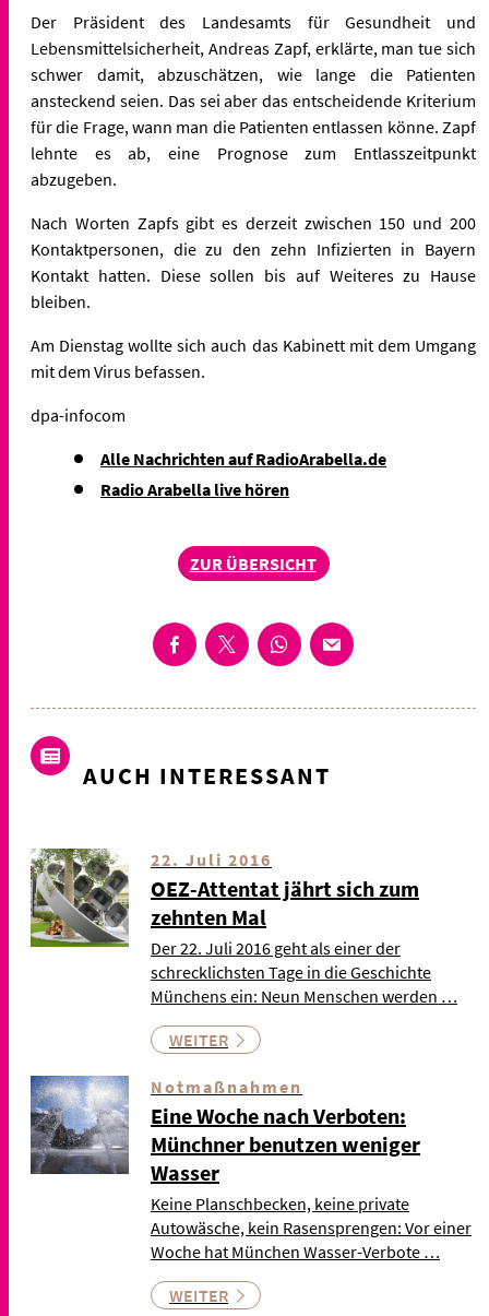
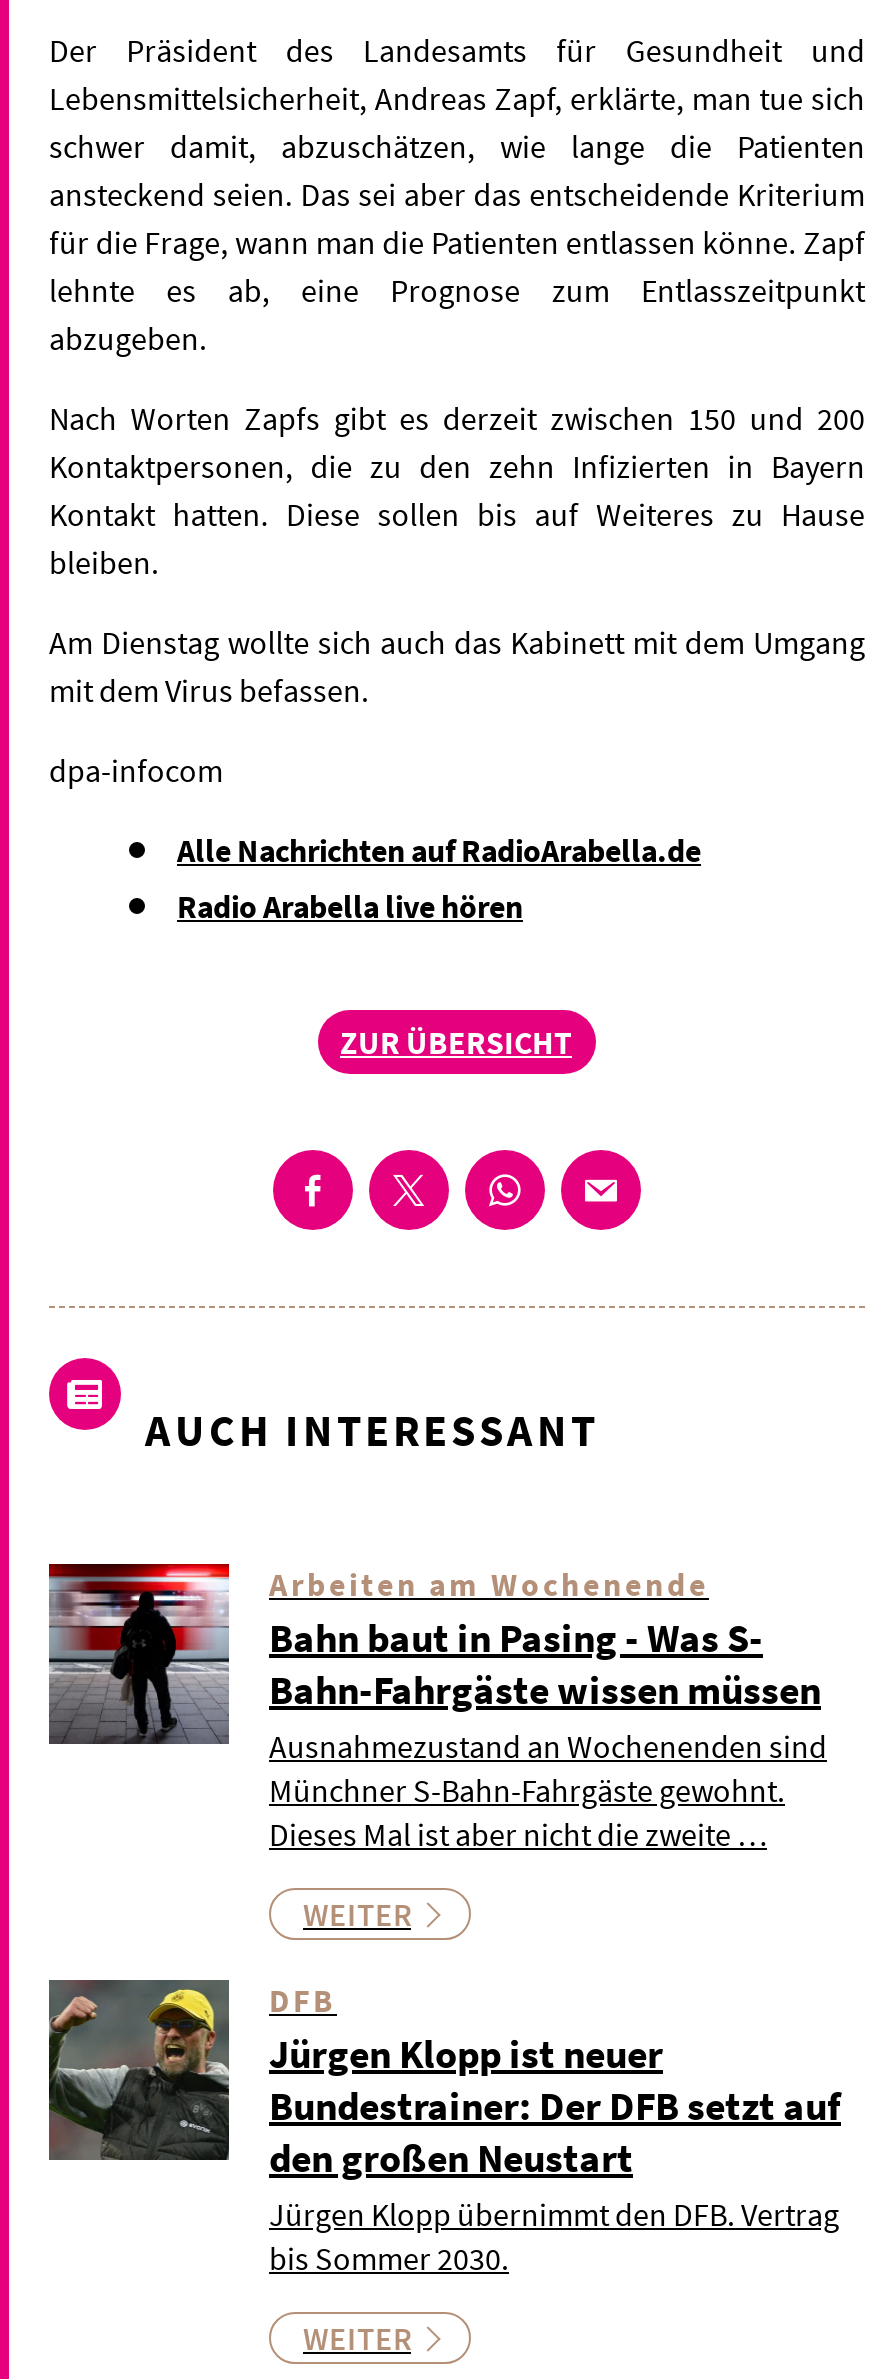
- [image]
- 22. Juli 2016
- OEZ-Attentat jährt sich zum
- zehnten Mal
- Der 22. Juli 2016 geht als einer der
- schrecklichsten Tage in die Geschichte
- Münchens ein: Neun Menschen werden …
+ [image]
+ Arbeiten am Wochenende
+ Bahn baut in Pasing - Was S-
+ Bahn-Fahrgäste wissen müssen
+ Ausnahmezustand an Wochenenden sind
+ Münchner S-Bahn-Fahrgäste gewohnt.
+ Dieses Mal ist aber nicht die zweite …

- [image]
- Notmaßnahmen
- Eine Woche nach Verboten:
- Münchner benutzen weniger
- Wasser
- Keine Planschbecken, keine private
- Autowäsche, kein Rasensprengen: Vor einer
- Woche hat München Wasser-Verbote …
+ [image]
+ DFB
+ Jürgen Klopp ist neuer
+ Bundestrainer: Der DFB setzt auf
+ den großen Neustart
+ Jürgen Klopp übernimmt den DFB. Vertrag
+ bis Sommer 2030.
